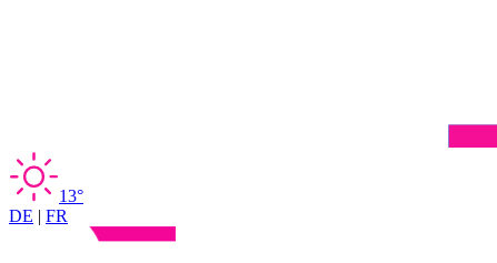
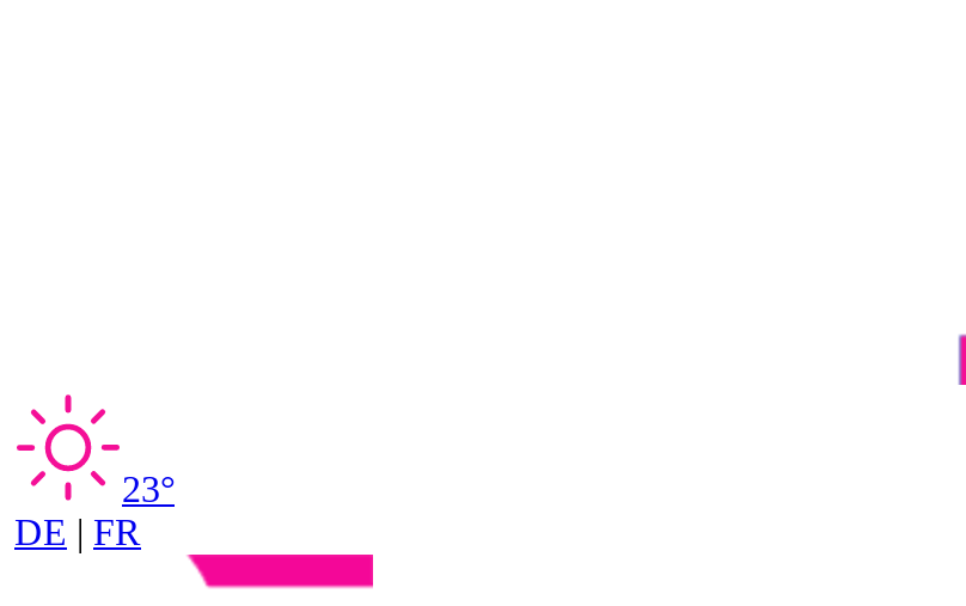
- 13°
+ 23°
